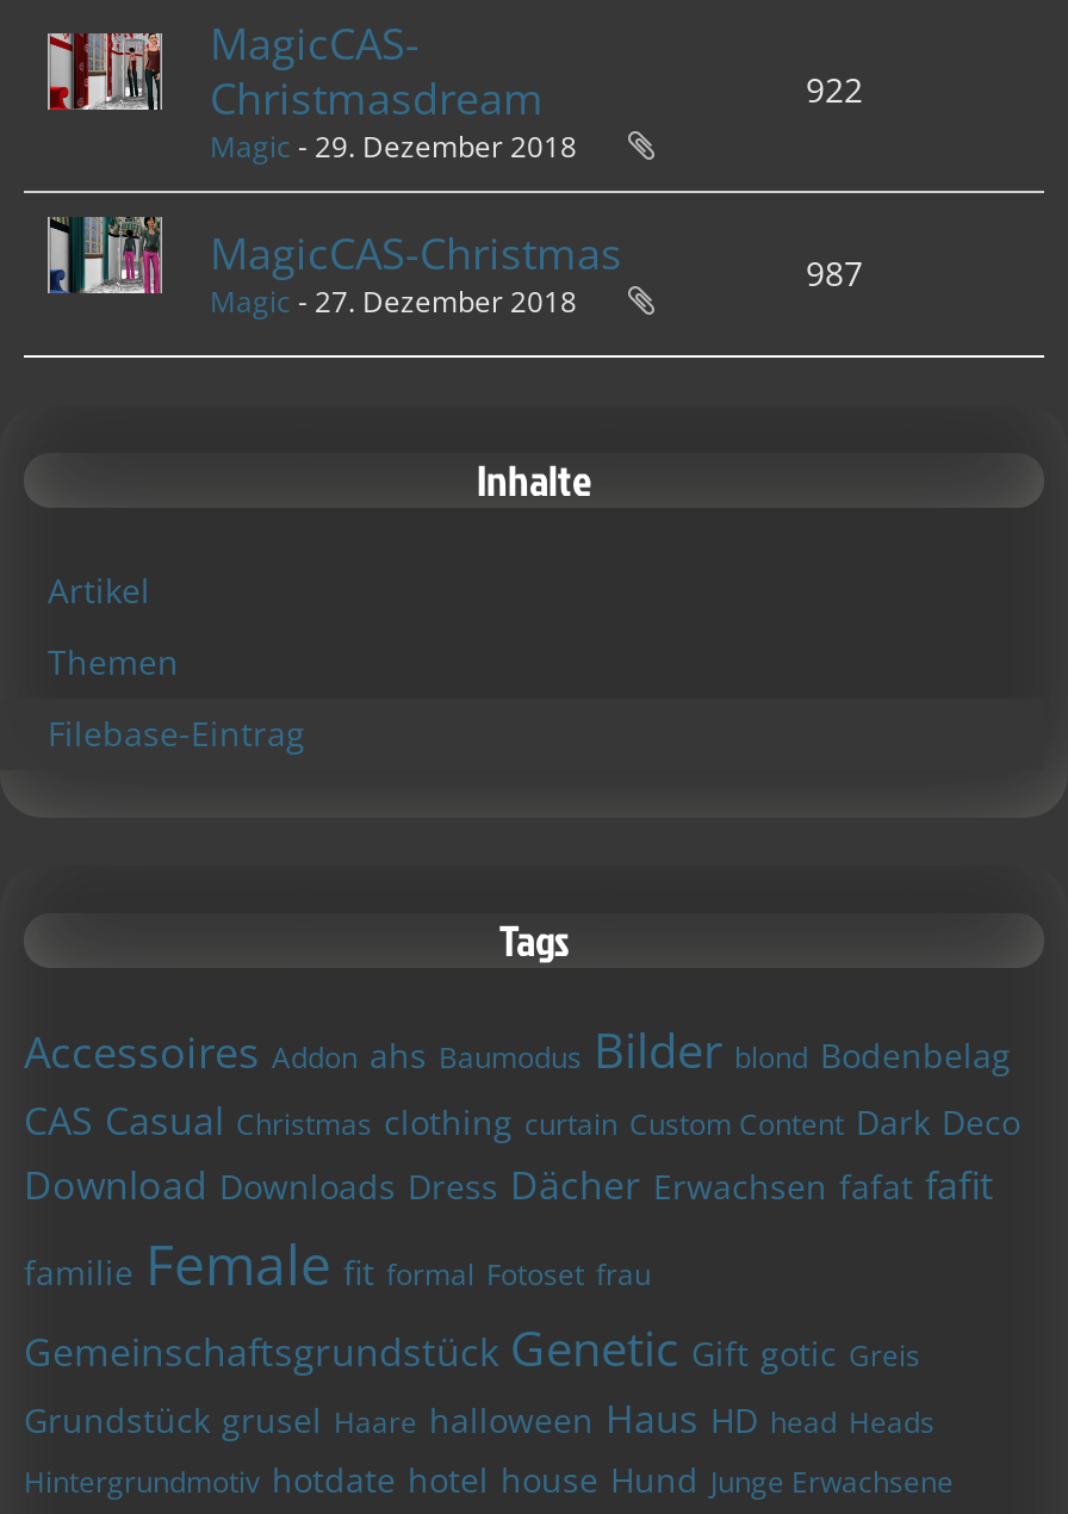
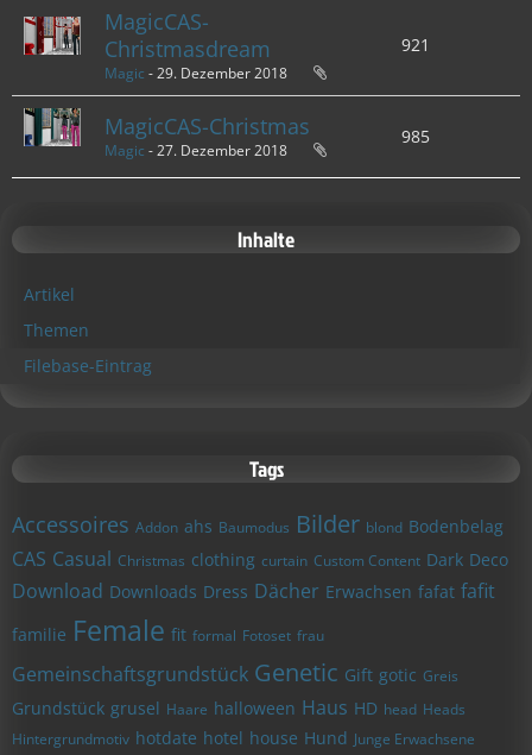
- 922
+ 921

- 987
+ 985
